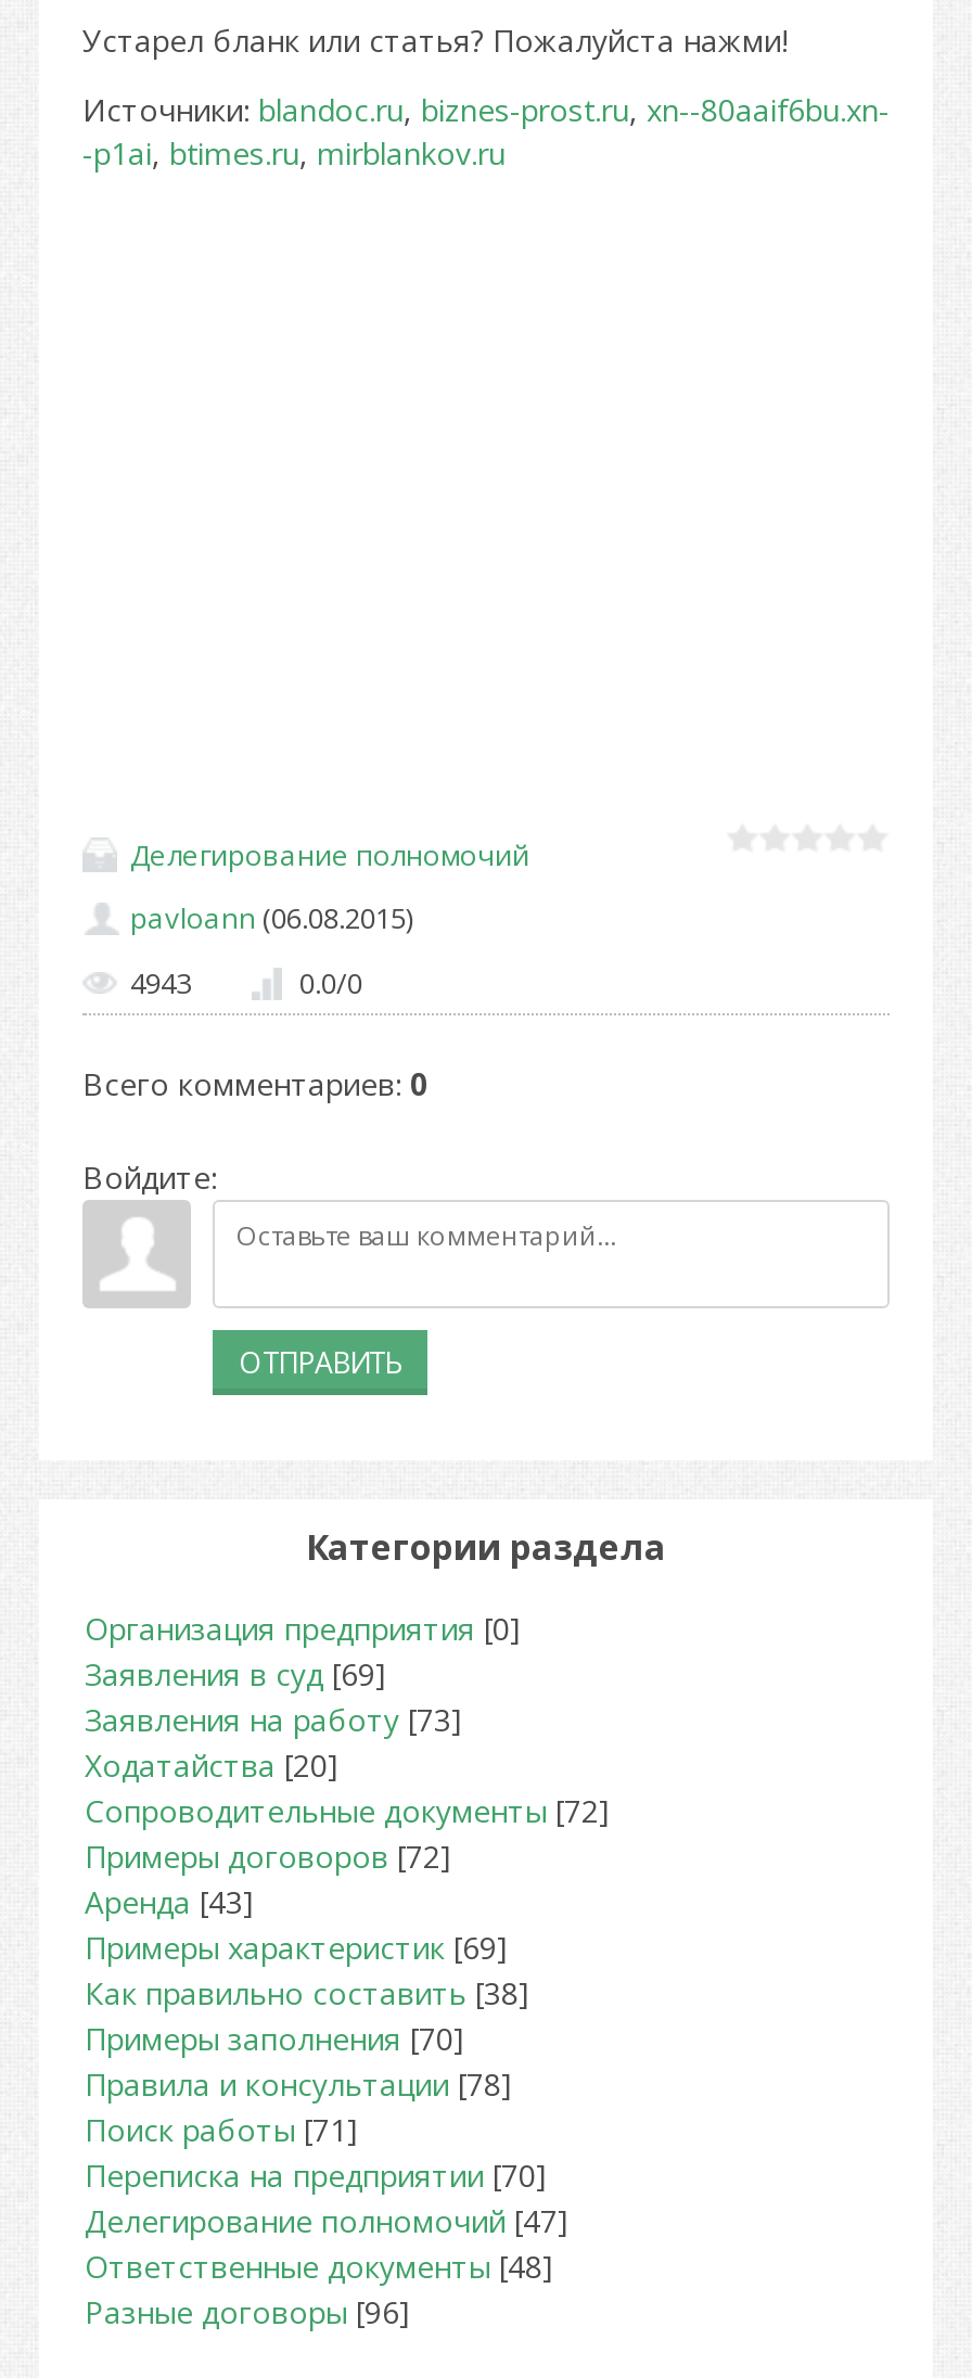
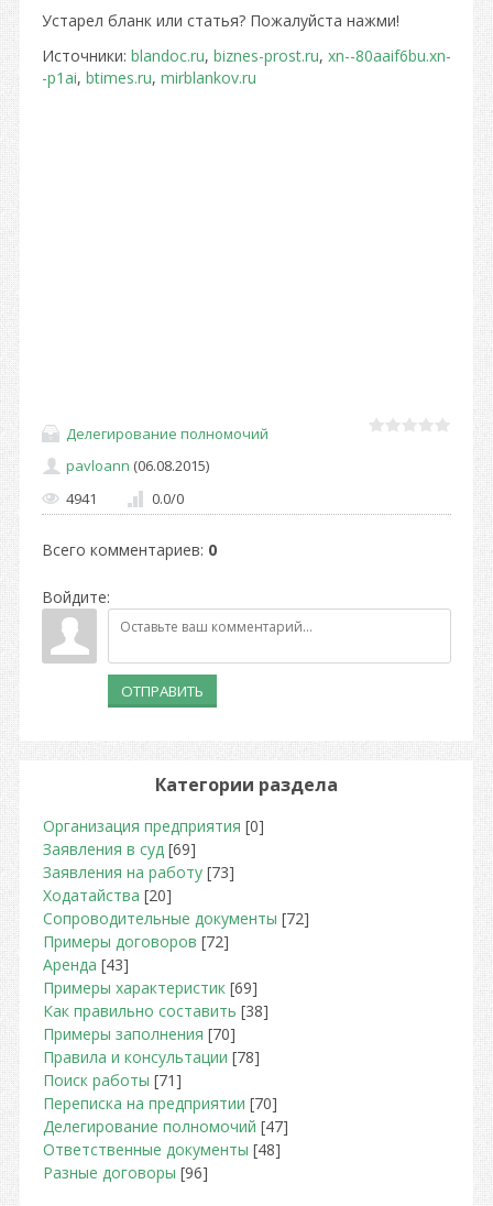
- 4943
+ 4941
